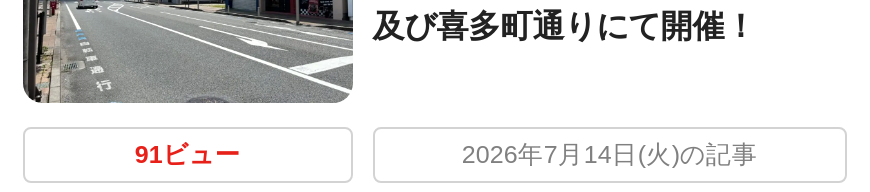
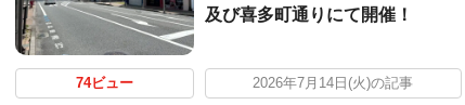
- 91ビュー
+ 74ビュー
